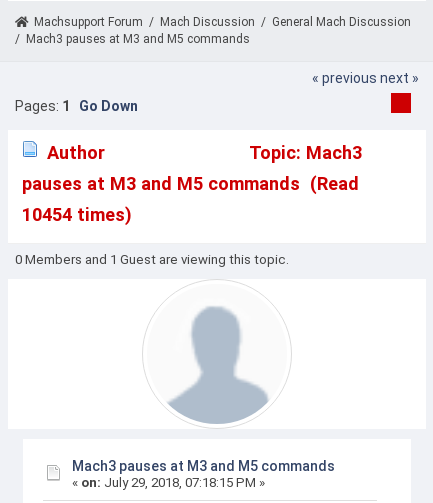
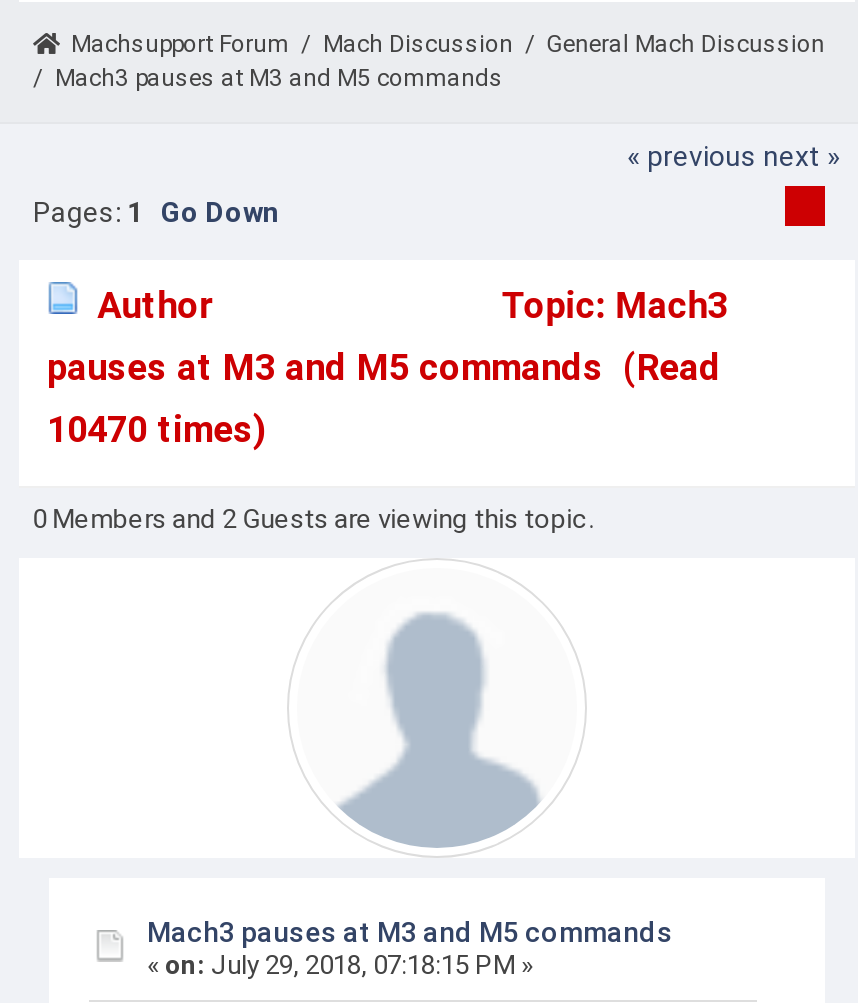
- 10454 times)
+ 10470 times)

- 0 Members and 1 Guest are viewing this topic.
+ 0 Members and 2 Guests are viewing this topic.
